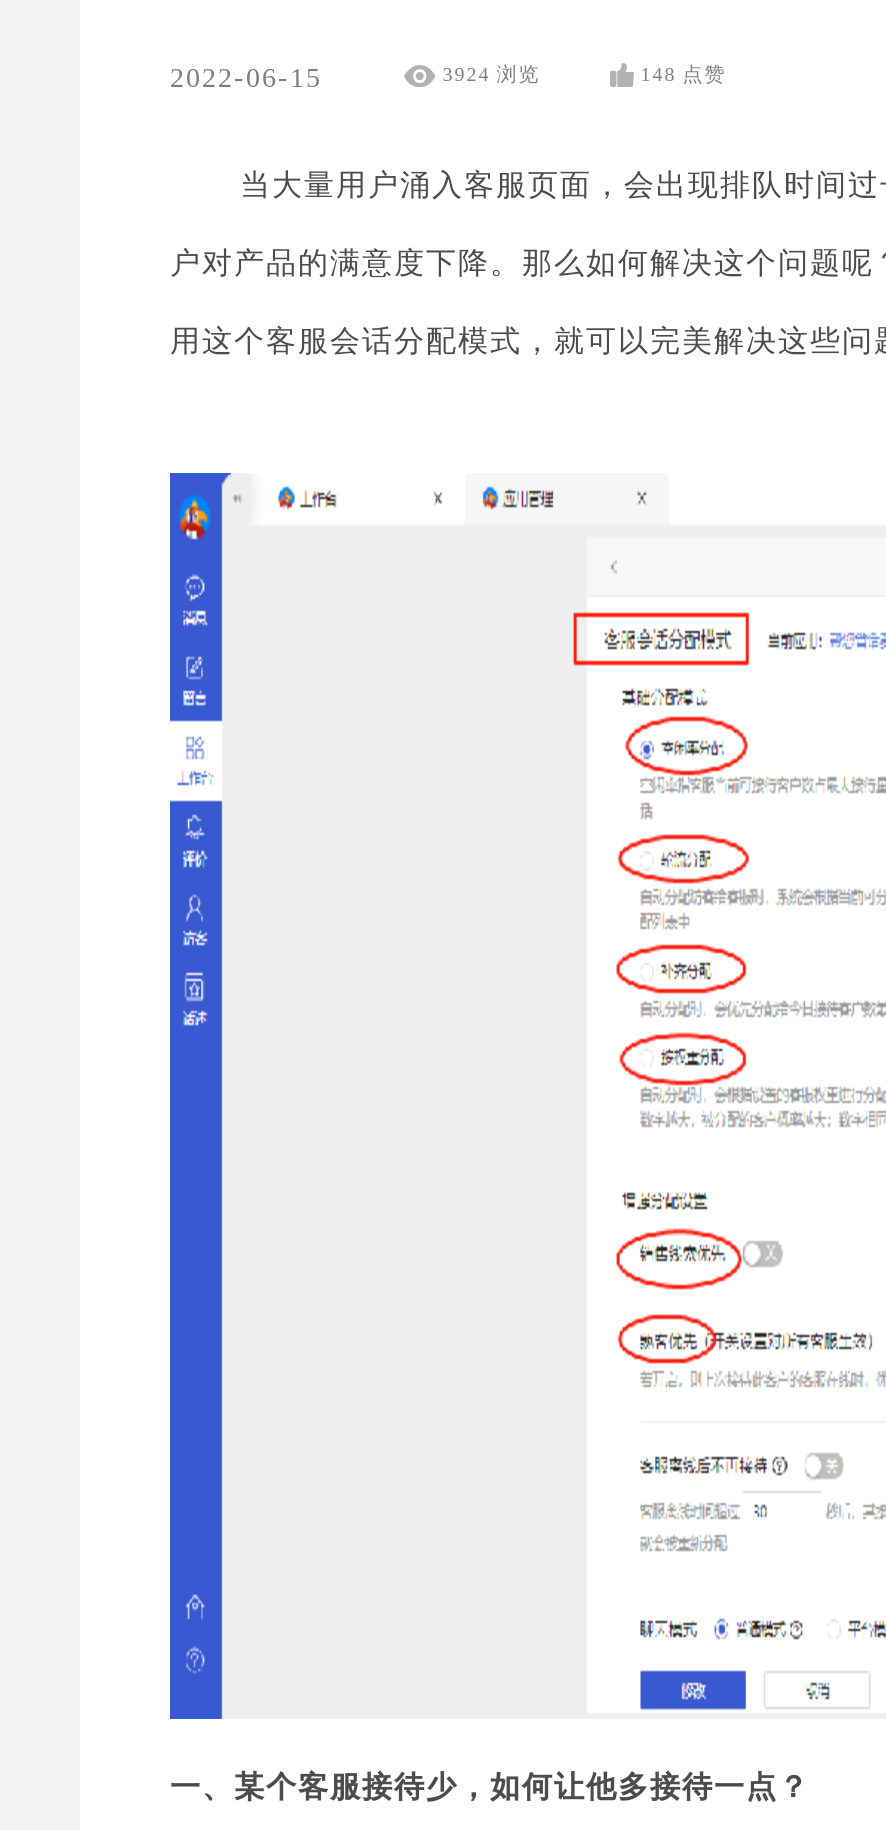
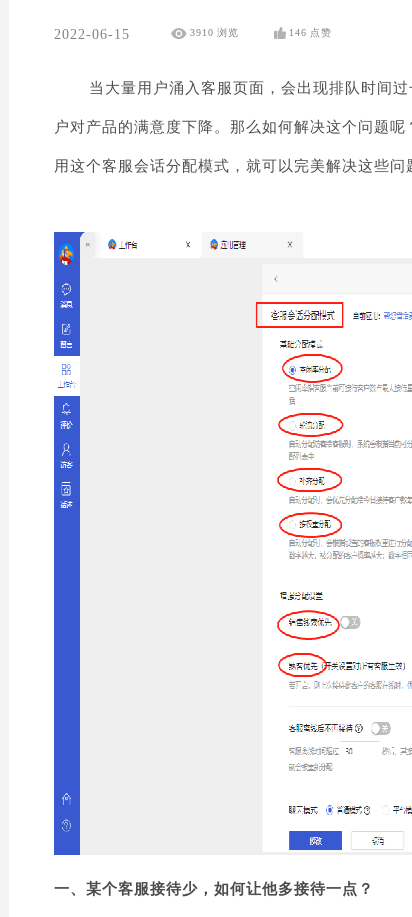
- 3924 浏览
+ 3910 浏览

- 148 点赞
+ 146 点赞
